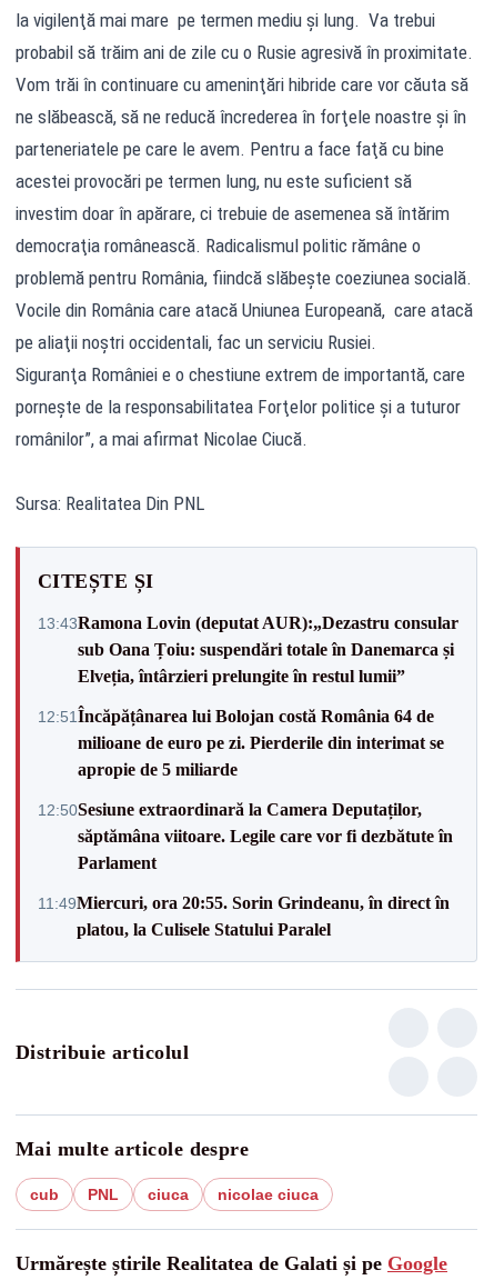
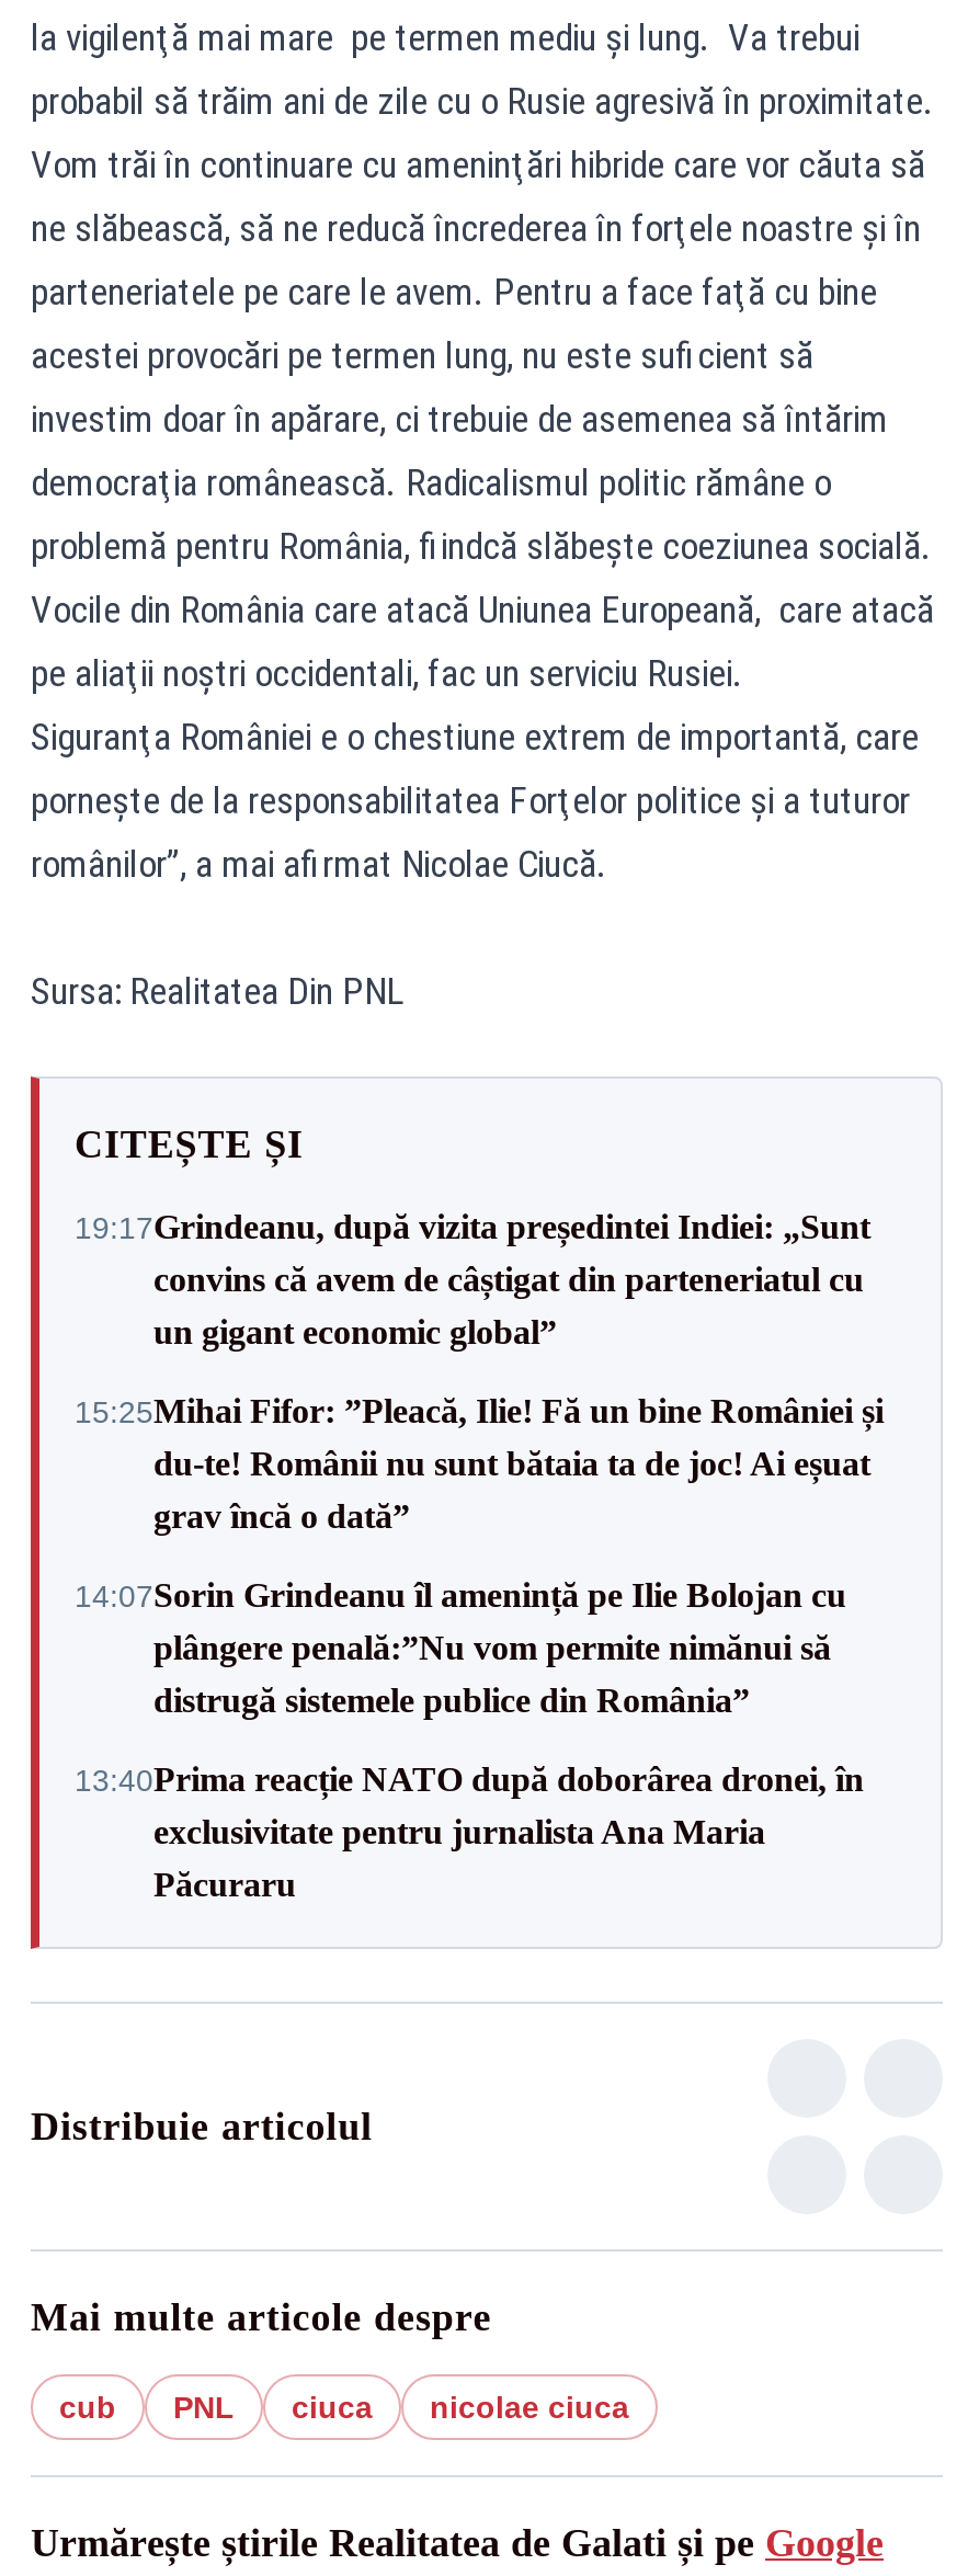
- 13:43Ramona Lovin (deputat AUR):„Dezastru consular
- sub Oana Țoiu: suspendări totale în Danemarca și
- Elveția, întârzieri prelungite în restul lumii”
+ 19:17Grindeanu, după vizita președintei Indiei: „Sunt
+ convins că avem de câștigat din parteneriatul cu
+ un gigant economic global”

- 12:51Încăpățânarea lui Bolojan costă România 64 de
- milioane de euro pe zi. Pierderile din interimat se
- apropie de 5 miliarde
+ 15:25Mihai Fifor: ”Pleacă, Ilie! Fă un bine României și
+ du-te! Românii nu sunt bătaia ta de joc! Ai eșuat
+ grav încă o dată”

- 12:50Sesiune extraordinară la Camera Deputaților,
- săptămâna viitoare. Legile care vor fi dezbătute în
- Parlament
+ 14:07Sorin Grindeanu îl amenință pe Ilie Bolojan cu
+ plângere penală:”Nu vom permite nimănui să
+ distrugă sistemele publice din România”

- 11:49Miercuri, ora 20:55. Sorin Grindeanu, în direct în
- platou, la Culisele Statului Paralel
+ 13:40Prima reacție NATO după doborârea dronei, în
+ exclusivitate pentru jurnalista Ana Maria
+ Păcuraru
